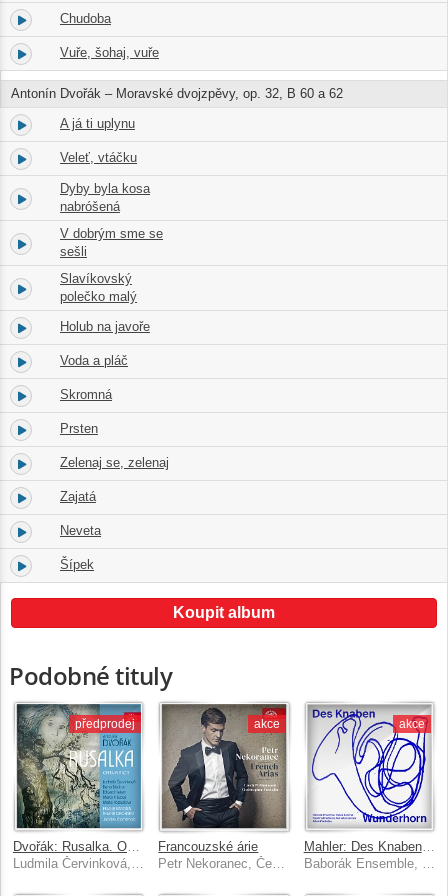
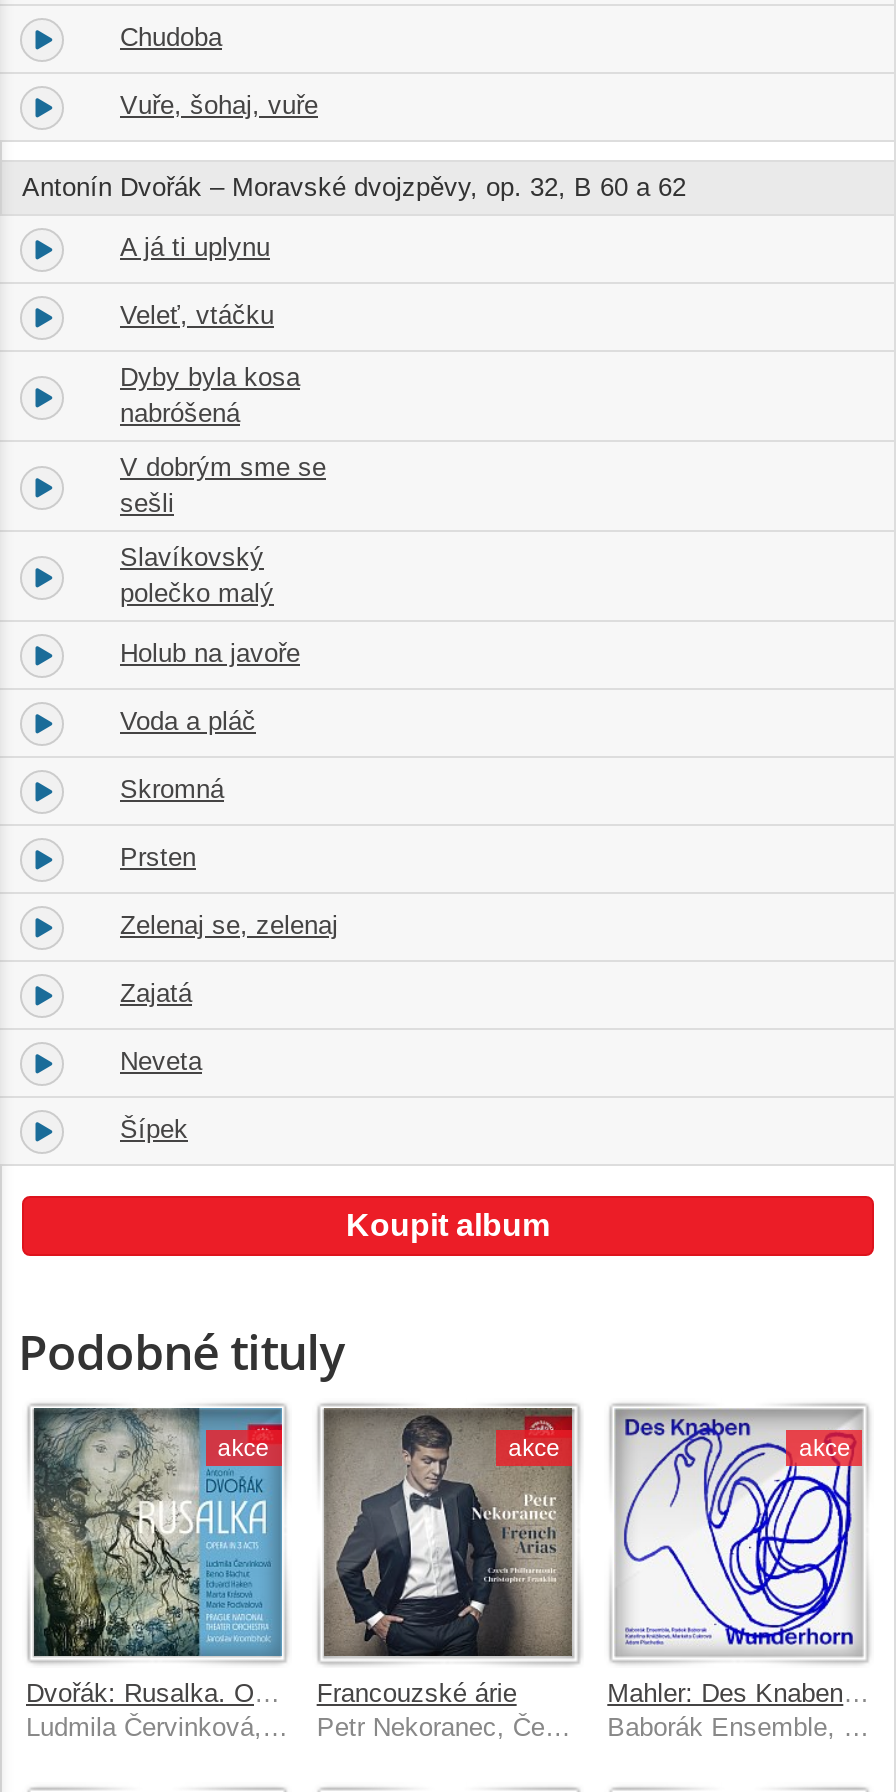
- předprodej
+ akce
